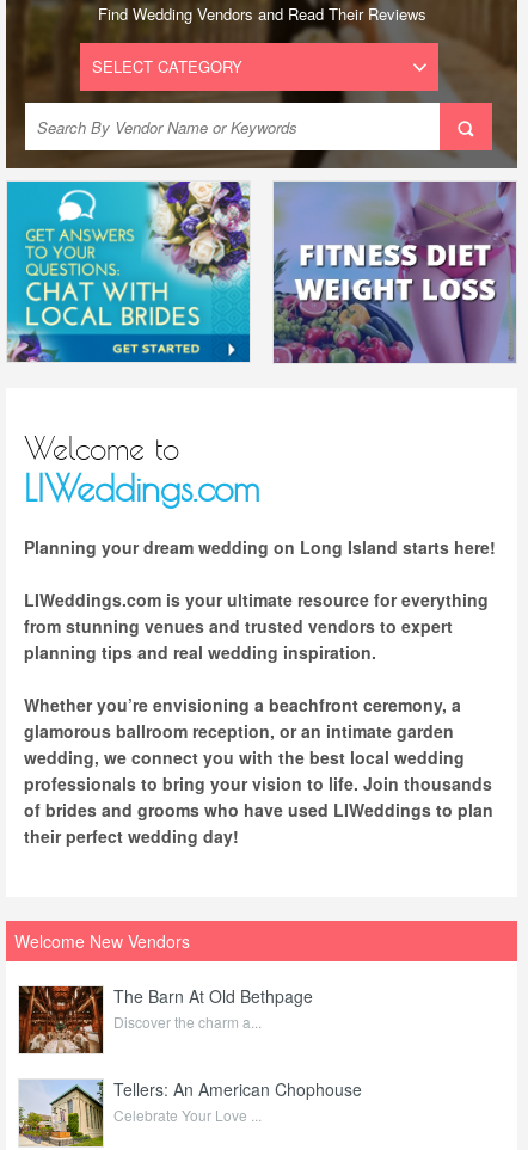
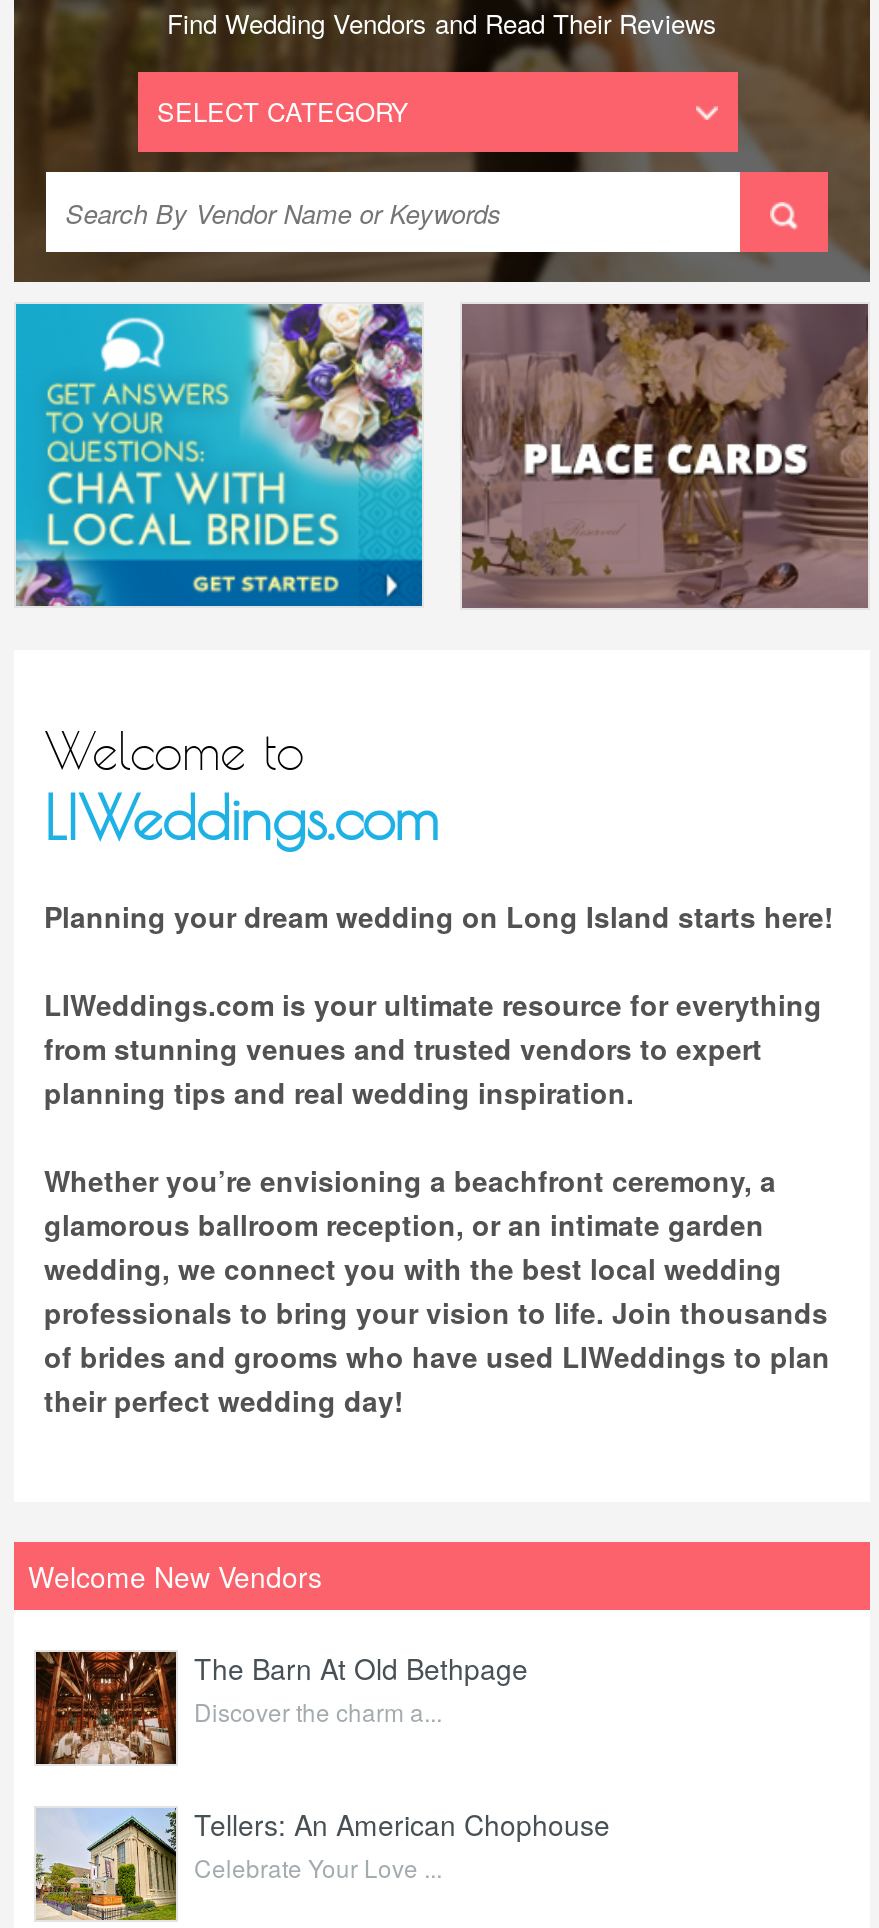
- [image]
+ [image]
